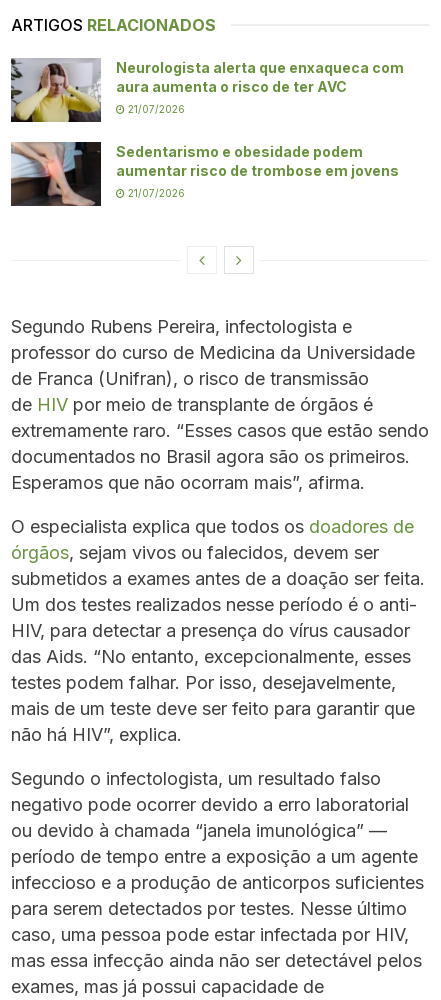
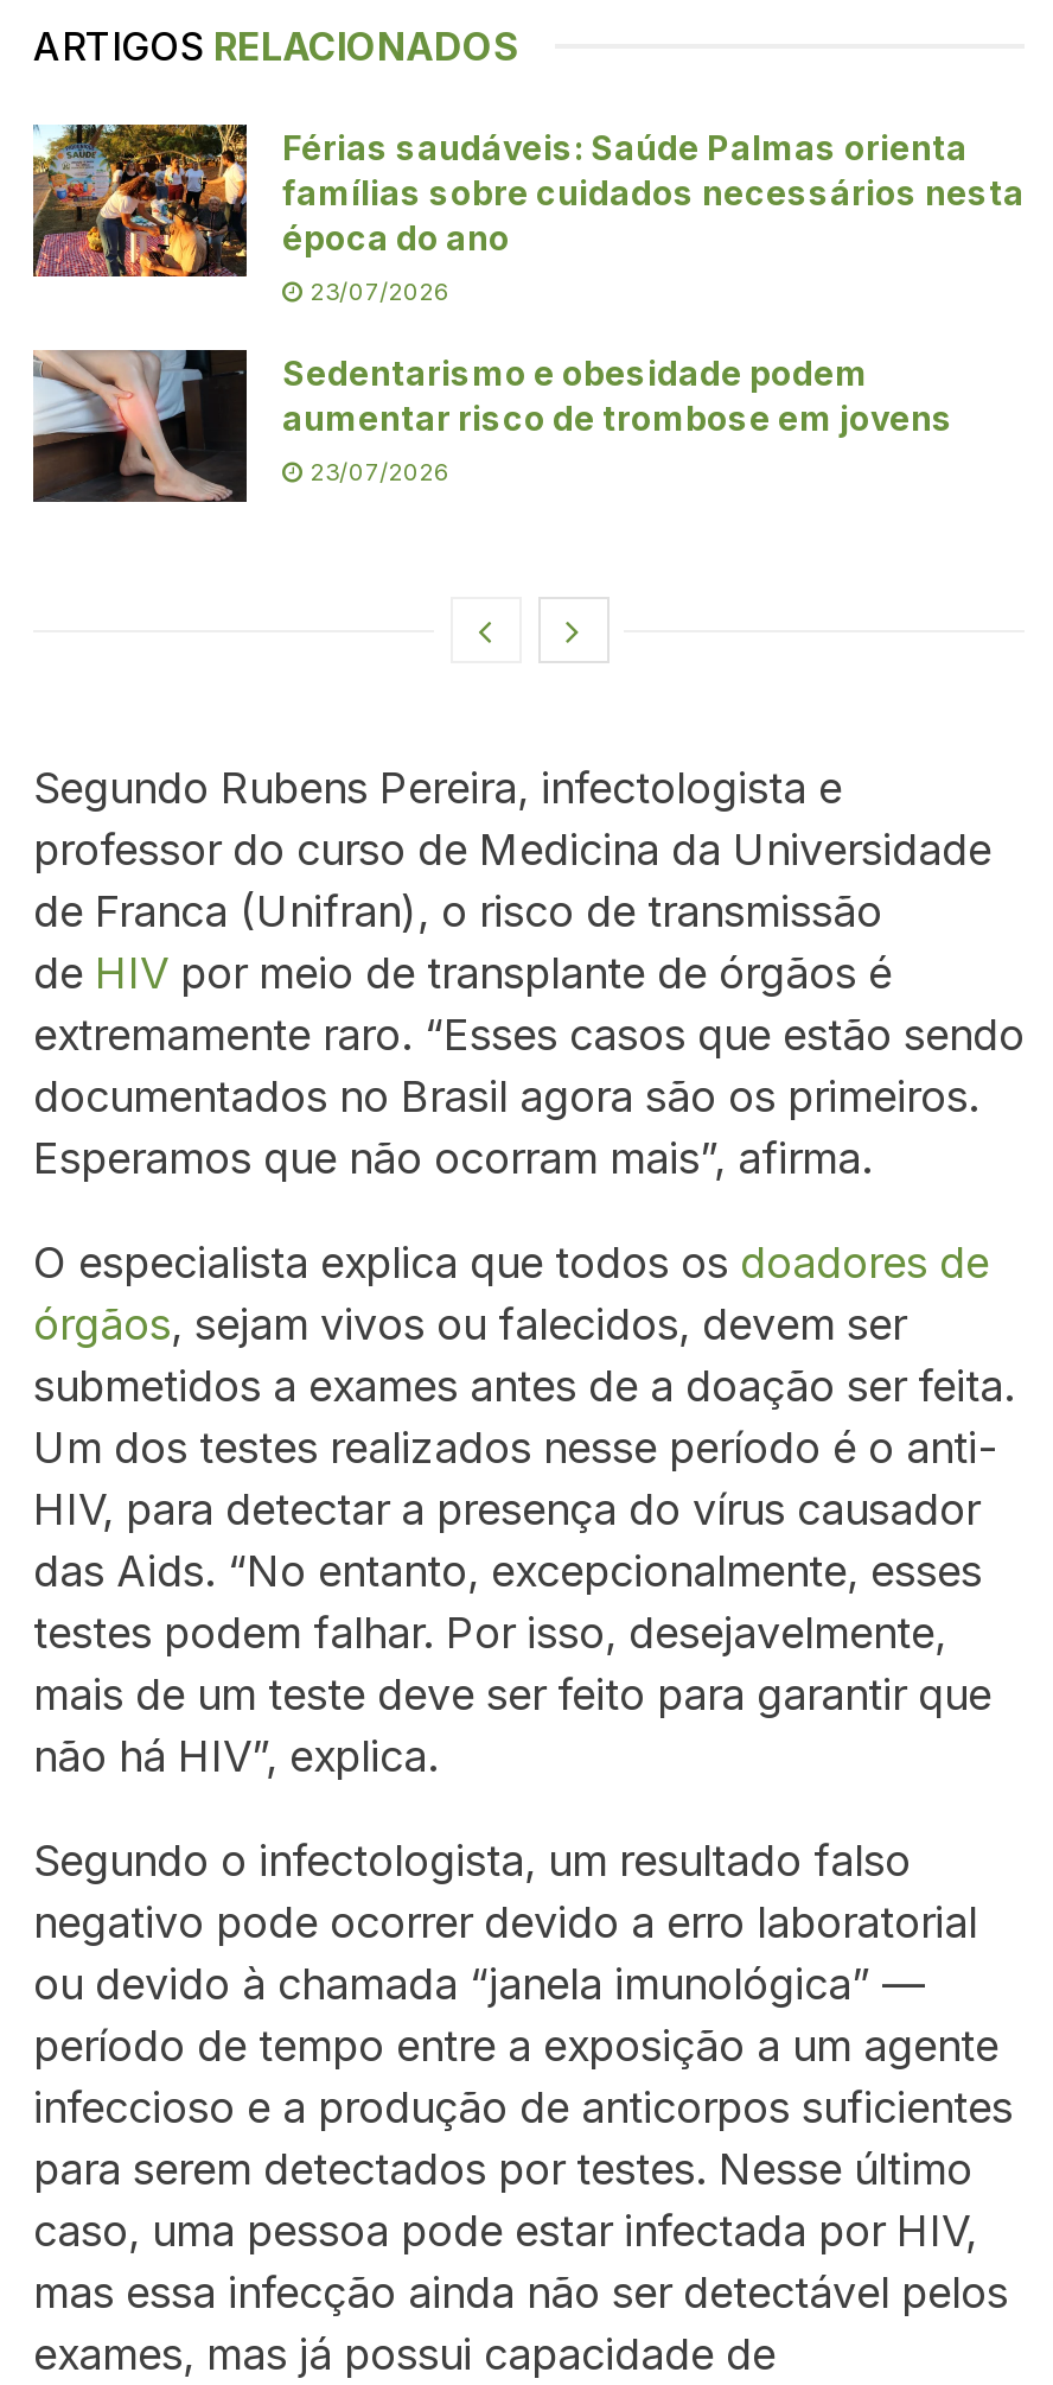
- [image]
- Neurologista alerta que enxaqueca com
- aura aumenta o risco de ter AVC
+ [image]
+ Férias saudáveis: Saúde Palmas orienta
+ famílias sobre cuidados necessários nesta
+ época do ano

- 21/07/2026
+ 23/07/2026

- 21/07/2026
+ 23/07/2026
